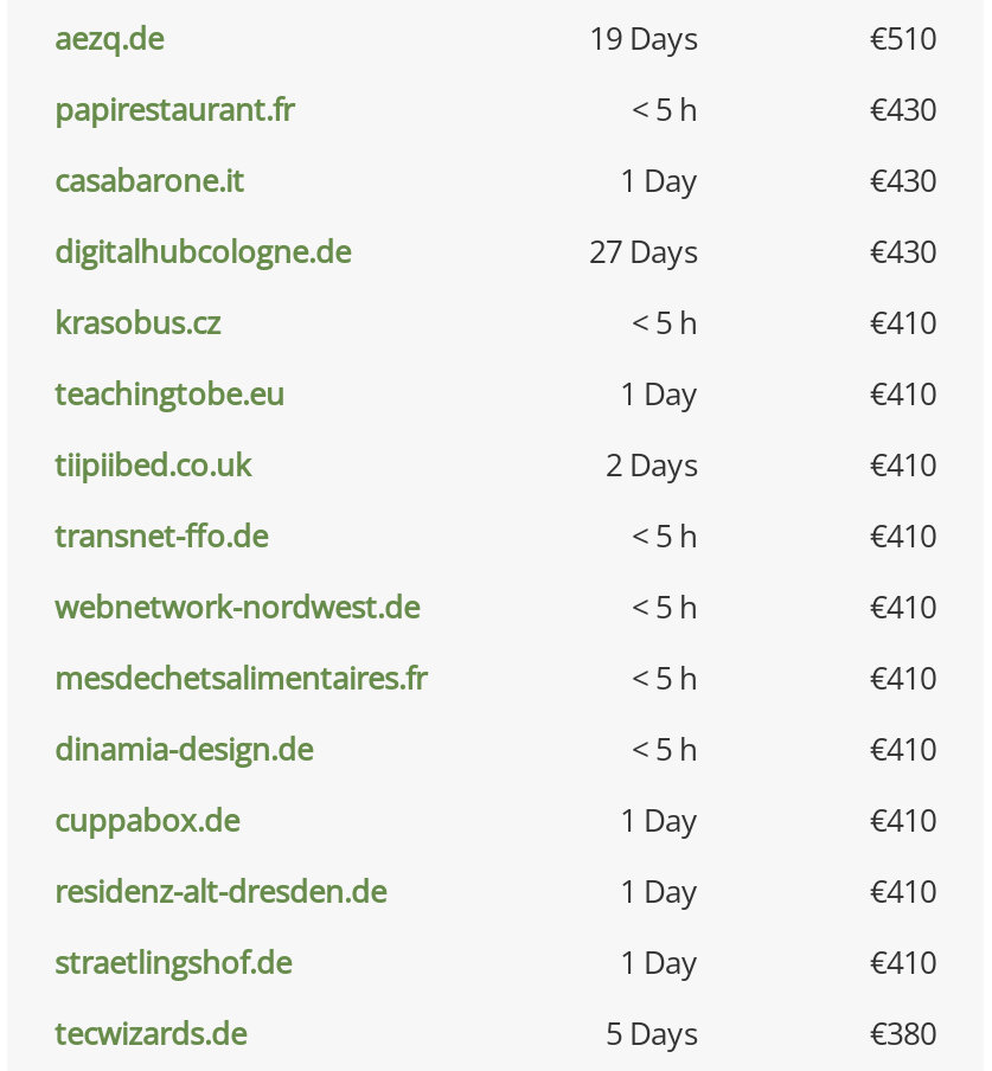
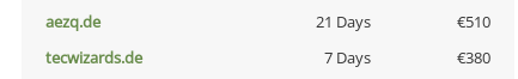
- 19 Days
+ 21 Days

- papirestaurant.fr
- < 5 h
- €430
- casabarone.it
- 1 Day
- €430
- digitalhubcologne.de
- 27 Days
- €430
- krasobus.cz
- < 5 h
- €410
- teachingtobe.eu
- 1 Day
- €410
- tiipiibed.co.uk
- 2 Days
- €410
- transnet-ffo.de
- < 5 h
- €410
- webnetwork-nordwest.de
- < 5 h
- €410
- mesdechetsalimentaires.fr
- < 5 h
- €410
- dinamia-design.de
- < 5 h
- €410
- cuppabox.de
- 1 Day
- €410
- residenz-alt-dresden.de
- 1 Day
- €410
- straetlingshof.de
- 1 Day
- €410

- 5 Days
+ 7 Days
